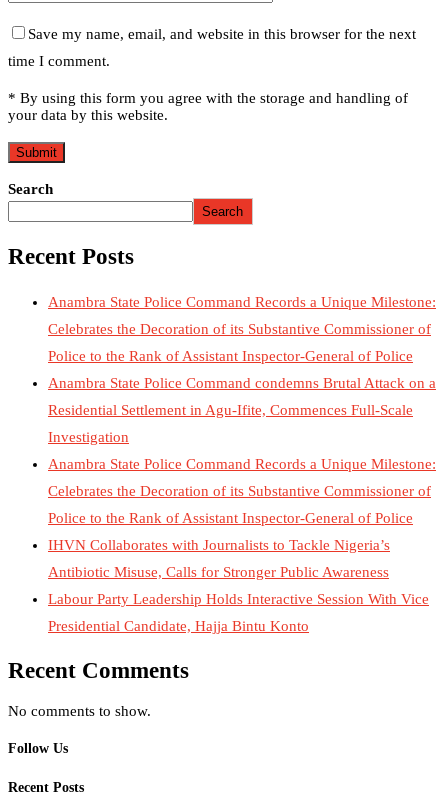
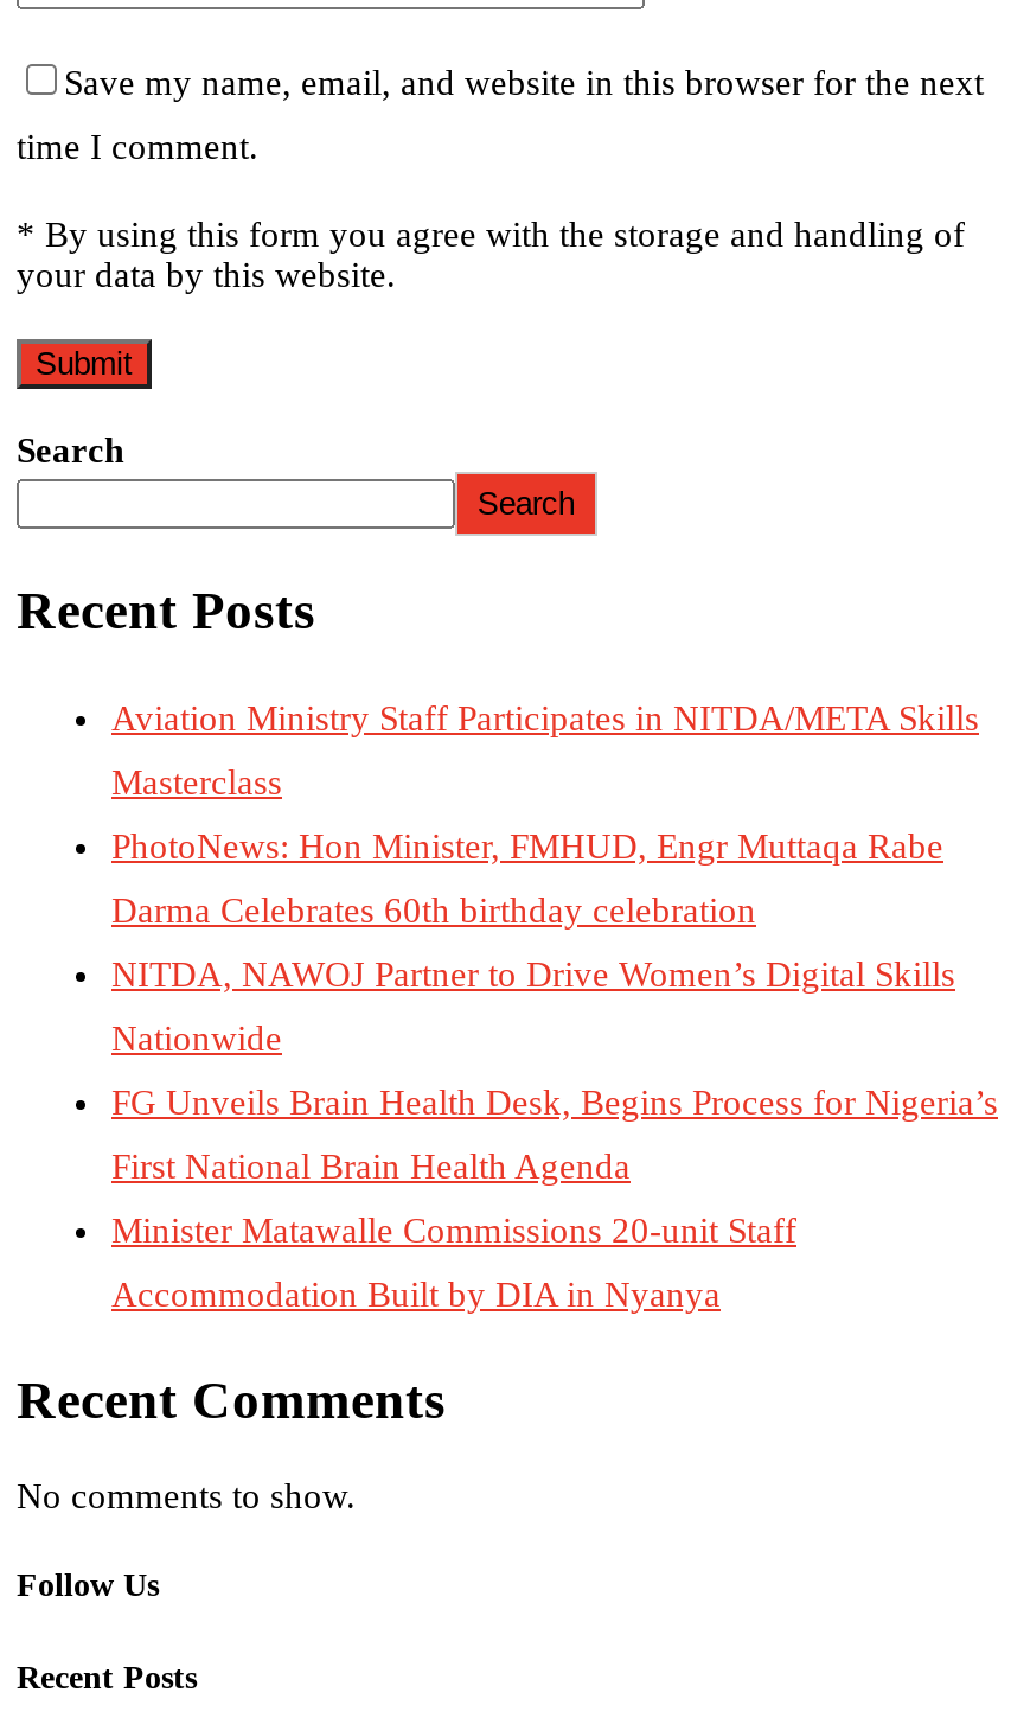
- Anambra State Police Command Records a Unique Milestone:
- Celebrates the Decoration of its Substantive Commissioner of
- Police to the Rank of Assistant Inspector-General of Police
- Anambra State Police Command condemns Brutal Attack on a
- Residential Settlement in Agu-Ifite, Commences Full-Scale
- Investigation
- Anambra State Police Command Records a Unique Milestone:
- Celebrates the Decoration of its Substantive Commissioner of
- Police to the Rank of Assistant Inspector-General of Police
- IHVN Collaborates with Journalists to Tackle Nigeria’s
- Antibiotic Misuse, Calls for Stronger Public Awareness
- Labour Party Leadership Holds Interactive Session With Vice
- Presidential Candidate, Hajja Bintu Konto
+ Aviation Ministry Staff Participates in NITDA/META Skills
+ Masterclass
+ PhotoNews: Hon Minister, FMHUD, Engr Muttaqa Rabe
+ Darma Celebrates 60th birthday celebration
+ NITDA, NAWOJ Partner to Drive Women’s Digital Skills
+ Nationwide
+ FG Unveils Brain Health Desk, Begins Process for Nigeria’s
+ First National Brain Health Agenda
+ Minister Matawalle Commissions 20-unit Staff
+ Accommodation Built by DIA in Nyanya
